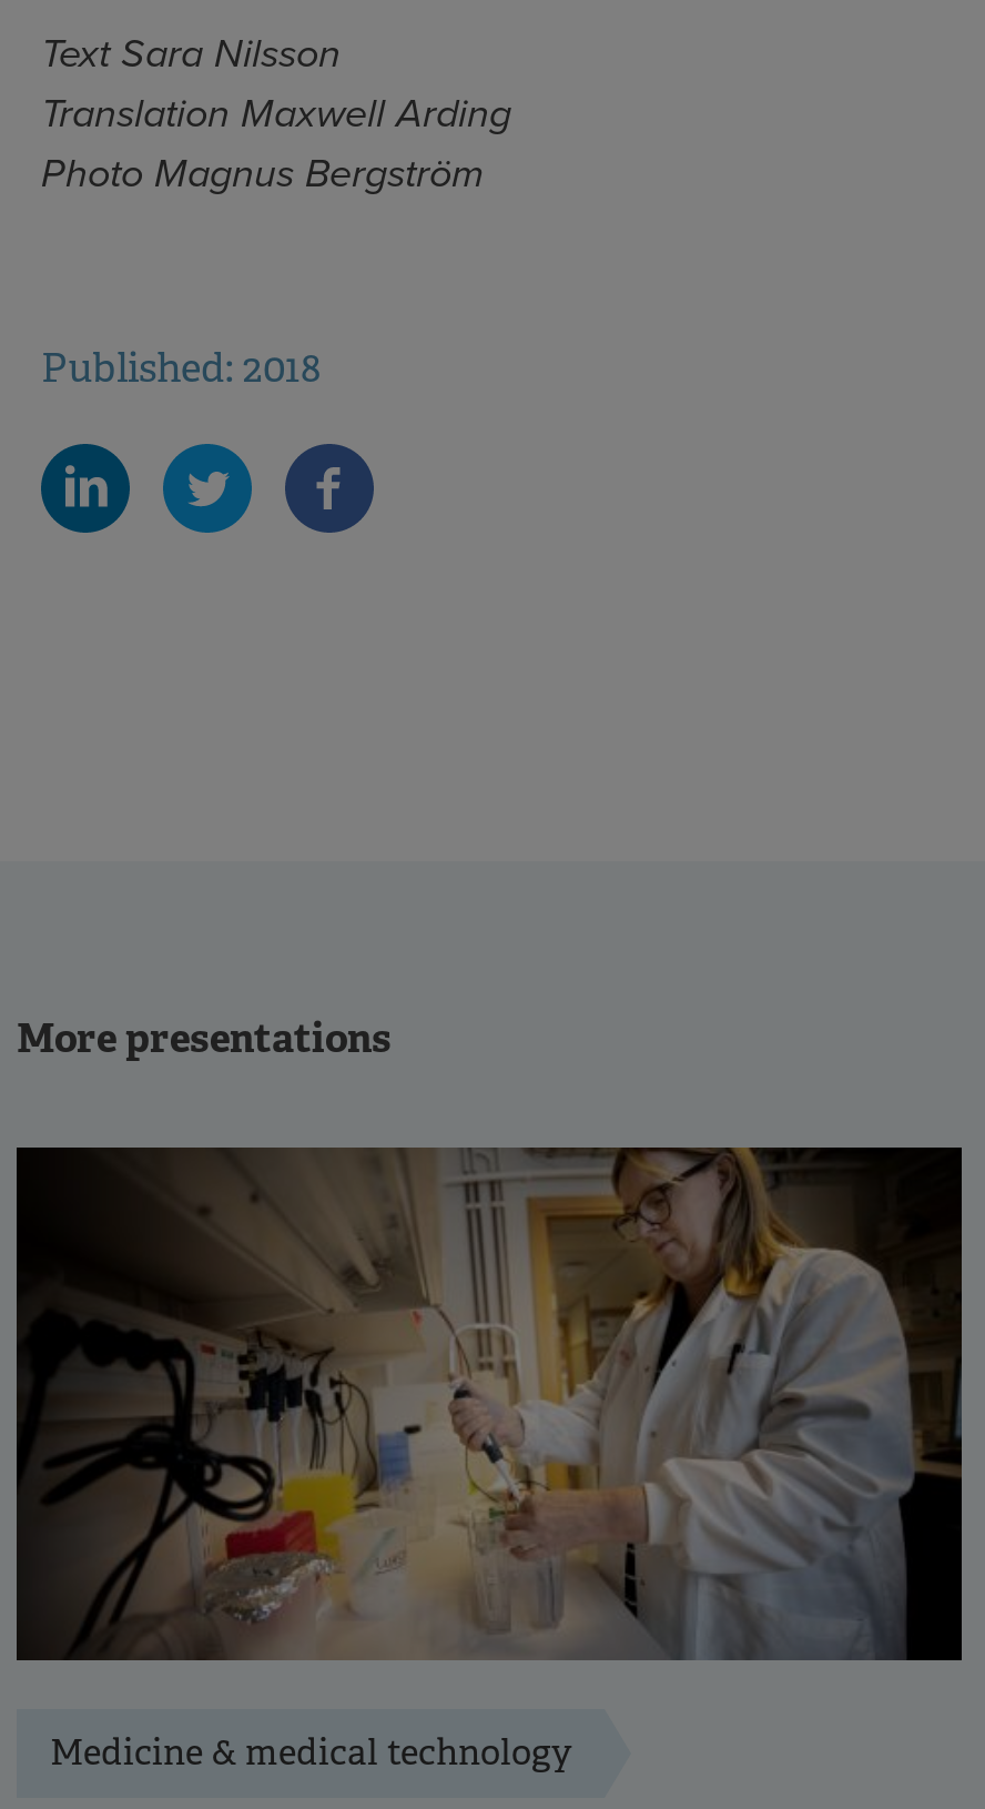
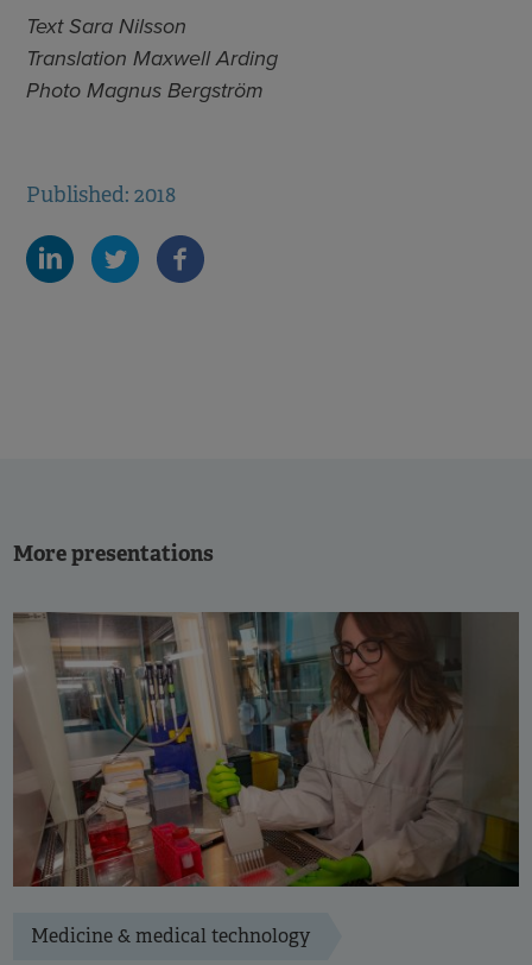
- [image]
+ [image]
